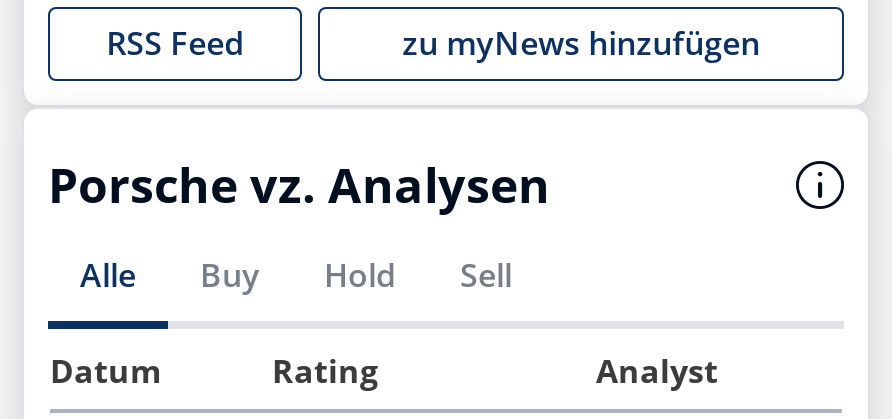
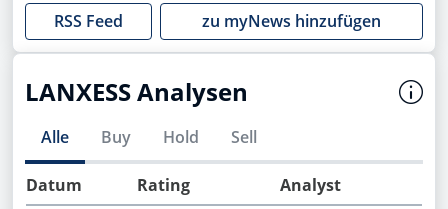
- Porsche vz. Analysen
+ LANXESS Analysen
